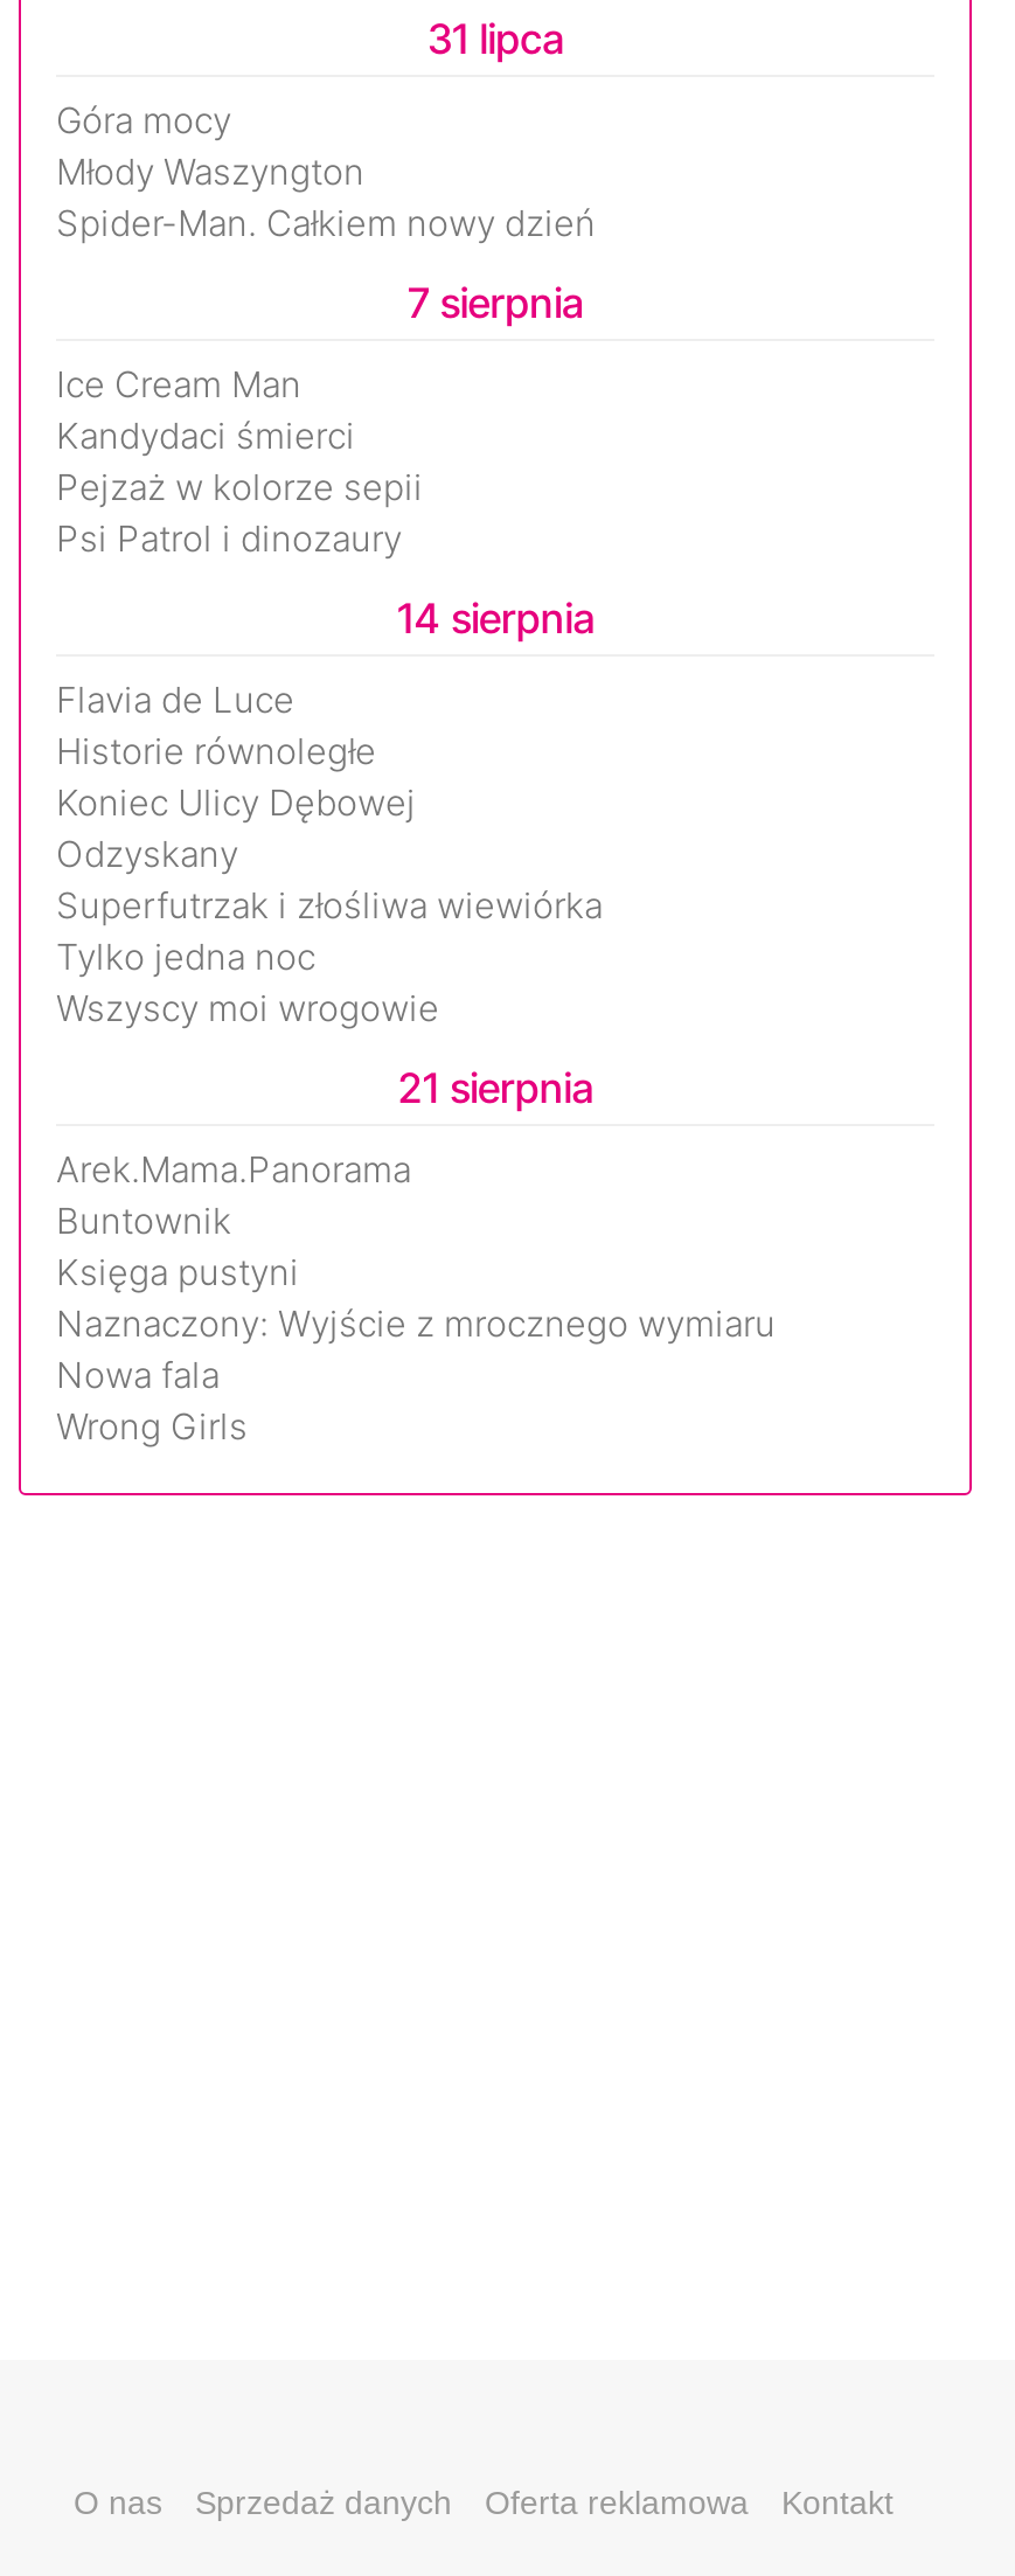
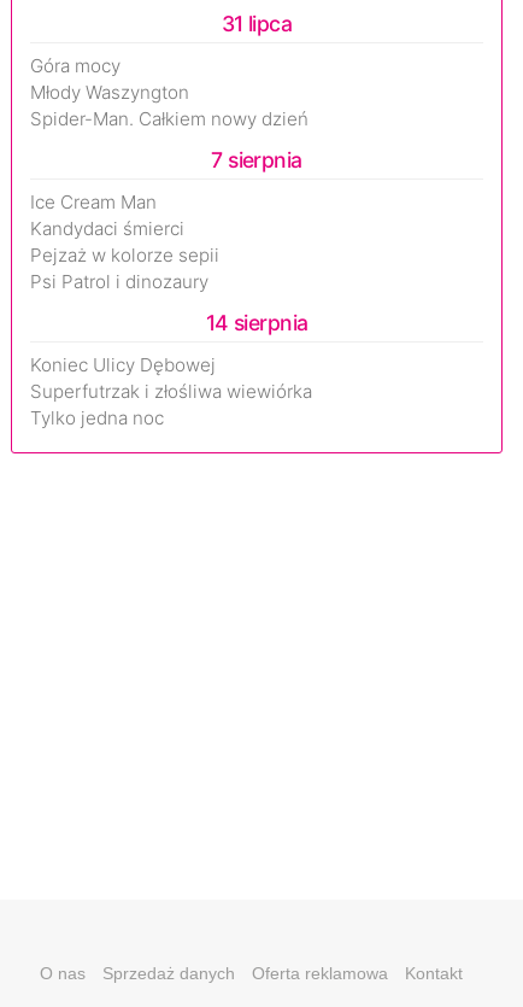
- Flavia de Luce
- Historie równoległe

- Odzyskany

- Wszyscy moi wrogowie
- 21 sierpnia
- Arek.Mama.Panorama
- Buntownik
- Księga pustyni
- Naznaczony: Wyjście z mrocznego wymiaru
- Nowa fala
- Wrong Girls
